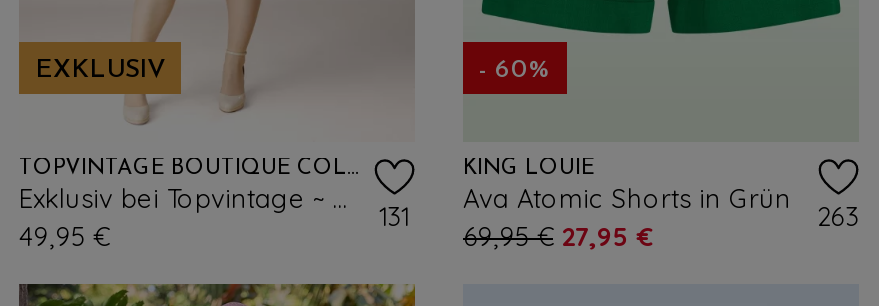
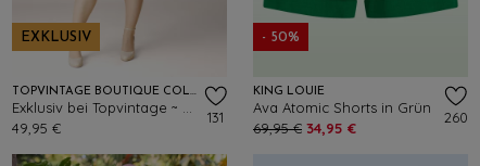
- - 60%
+ - 50%

- 263
+ 260

- 69,95 € 27,95 €
+ 69,95 € 34,95 €
